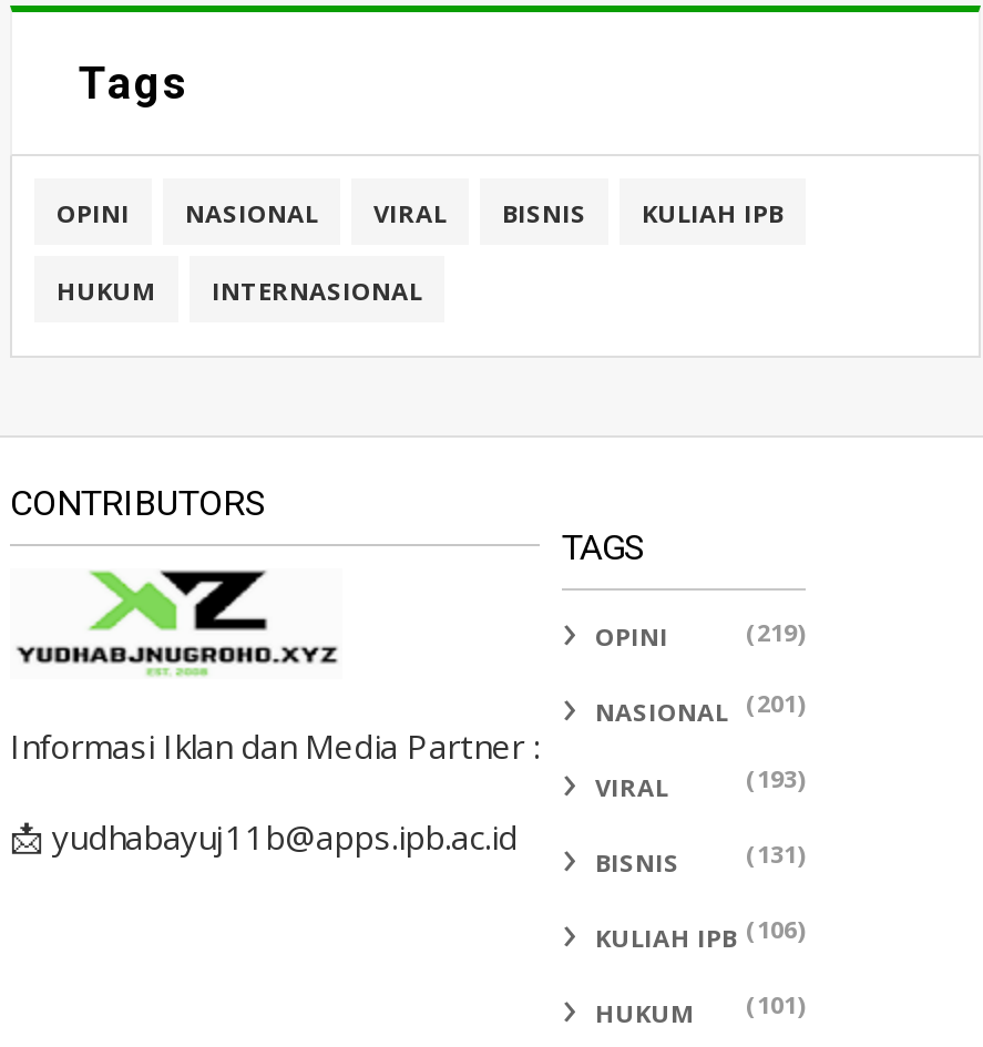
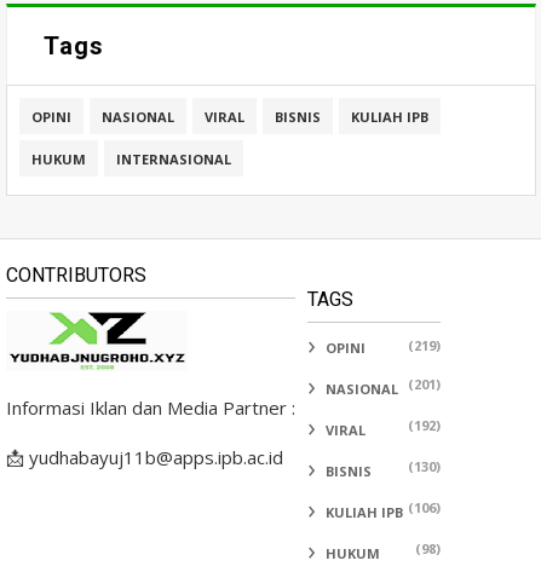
- (193)
+ (192)

- BISNIS (131)
+ BISNIS (130)

- HUKUM (101)
+ HUKUM (98)
